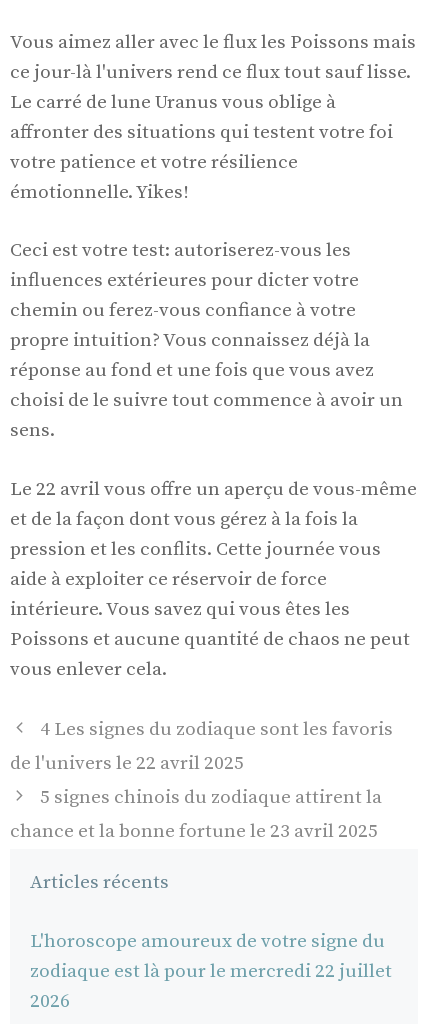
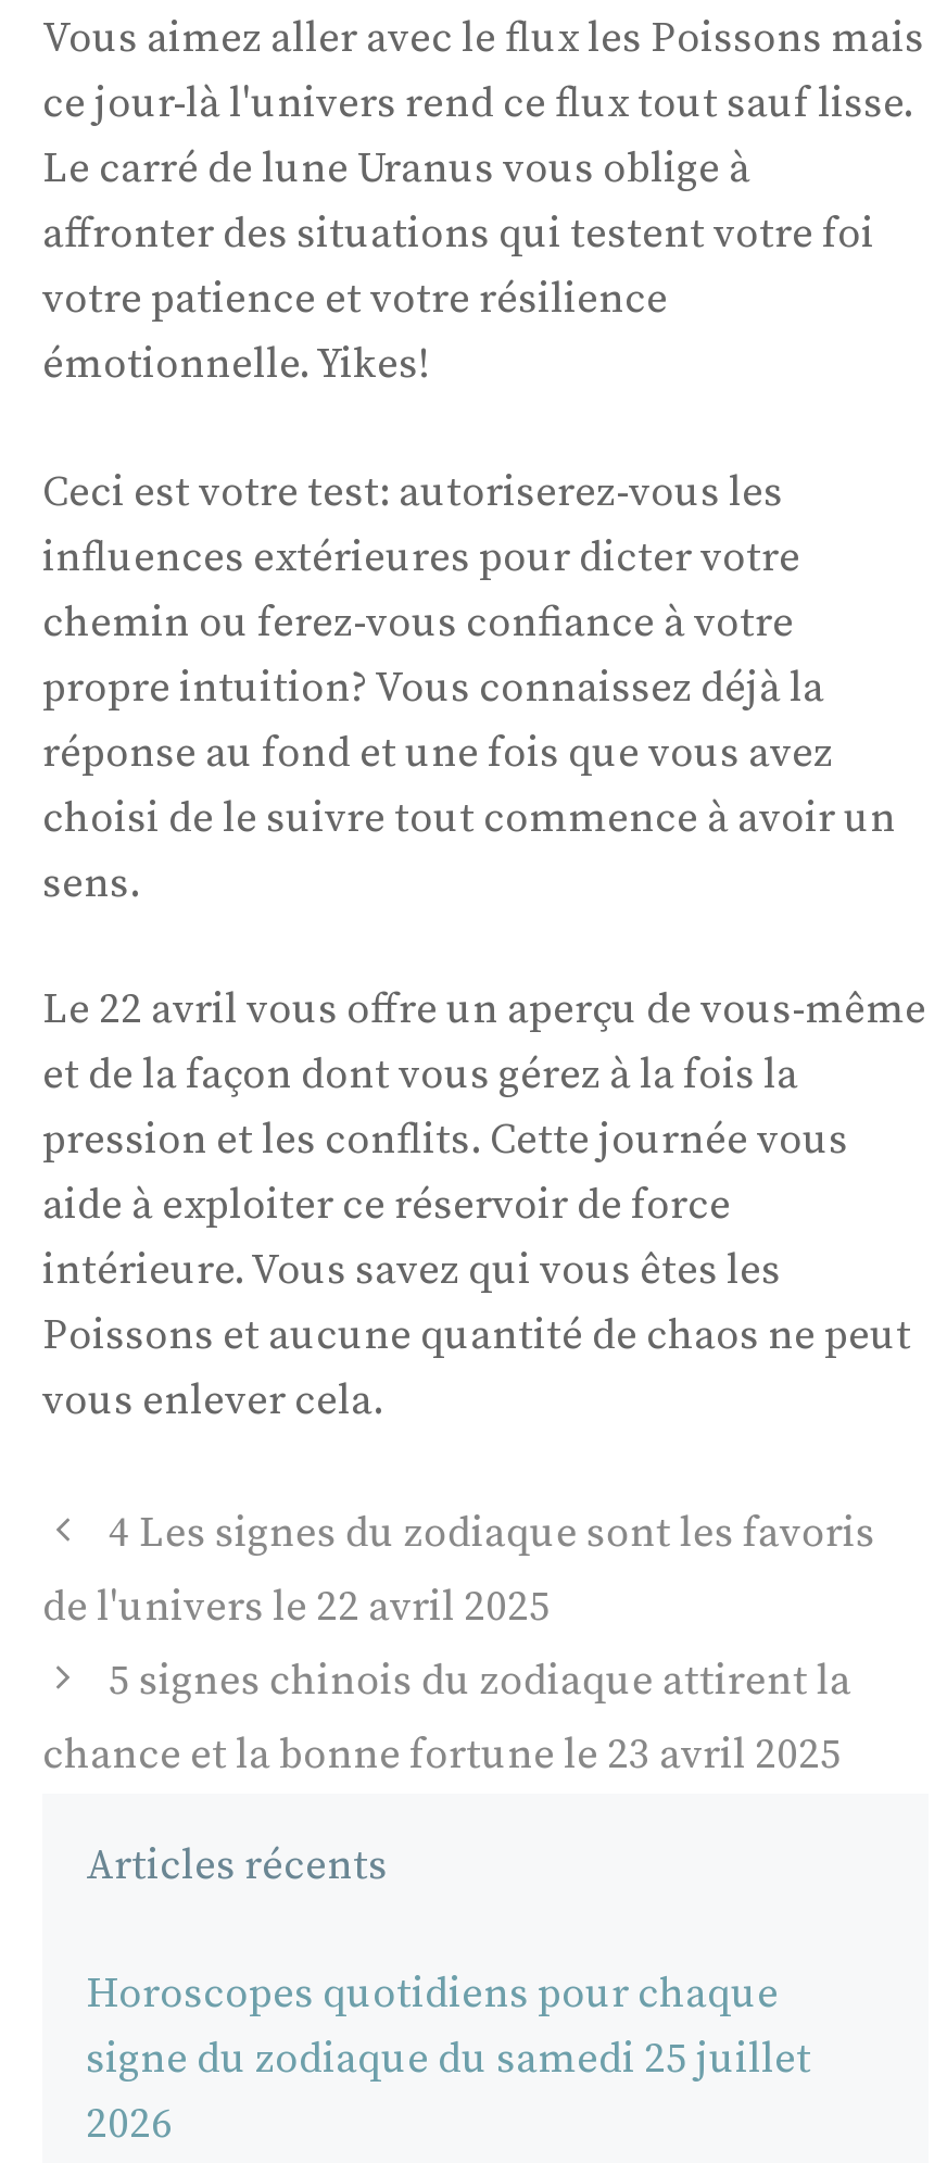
- L'horoscope amoureux de votre signe du
- zodiaque est là pour le mercredi 22 juillet
+ Horoscopes quotidiens pour chaque
+ signe du zodiaque du samedi 25 juillet
